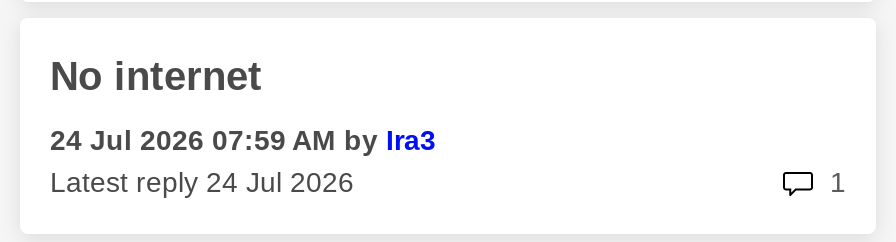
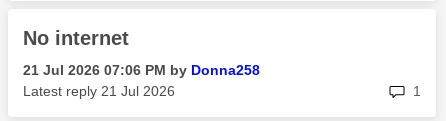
- 24 Jul 2026 07:59 AM by Ira3
+ 21 Jul 2026 07:06 PM by Donna258

- Latest reply 24 Jul 2026
+ Latest reply 21 Jul 2026
